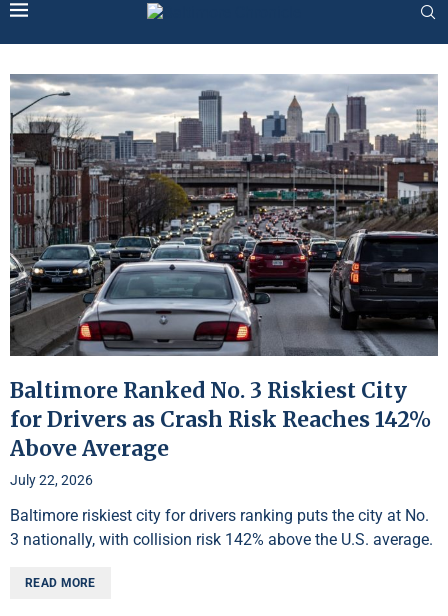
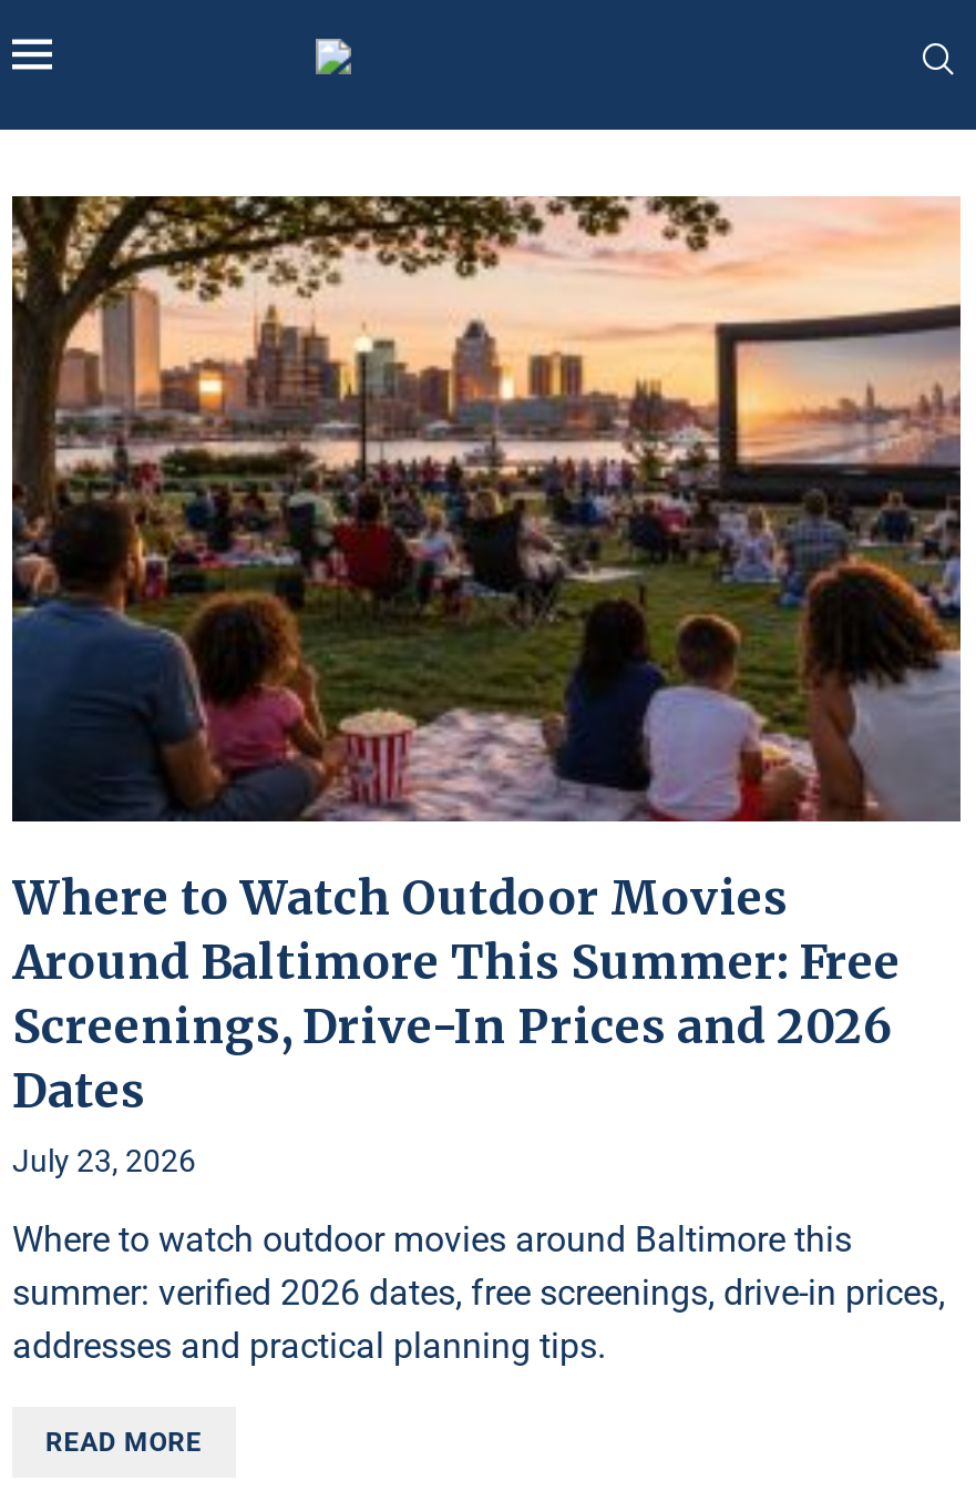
- [image]
- Baltimore Ranked No. 3 Riskiest City
- for Drivers as Crash Risk Reaches 142%
- Above Average
- July 22, 2026
+ [image]
+ Where to Watch Outdoor Movies
+ Around Baltimore This Summer: Free
+ Screenings, Drive-In Prices and 2026
+ Dates
+ July 23, 2026

- Baltimore riskiest city for drivers ranking puts the city at No.
- 3 nationally, with collision risk 142% above the U.S. average.
+ Where to watch outdoor movies around Baltimore this
+ summer: verified 2026 dates, free screenings, drive-in prices,
+ addresses and practical planning tips.
